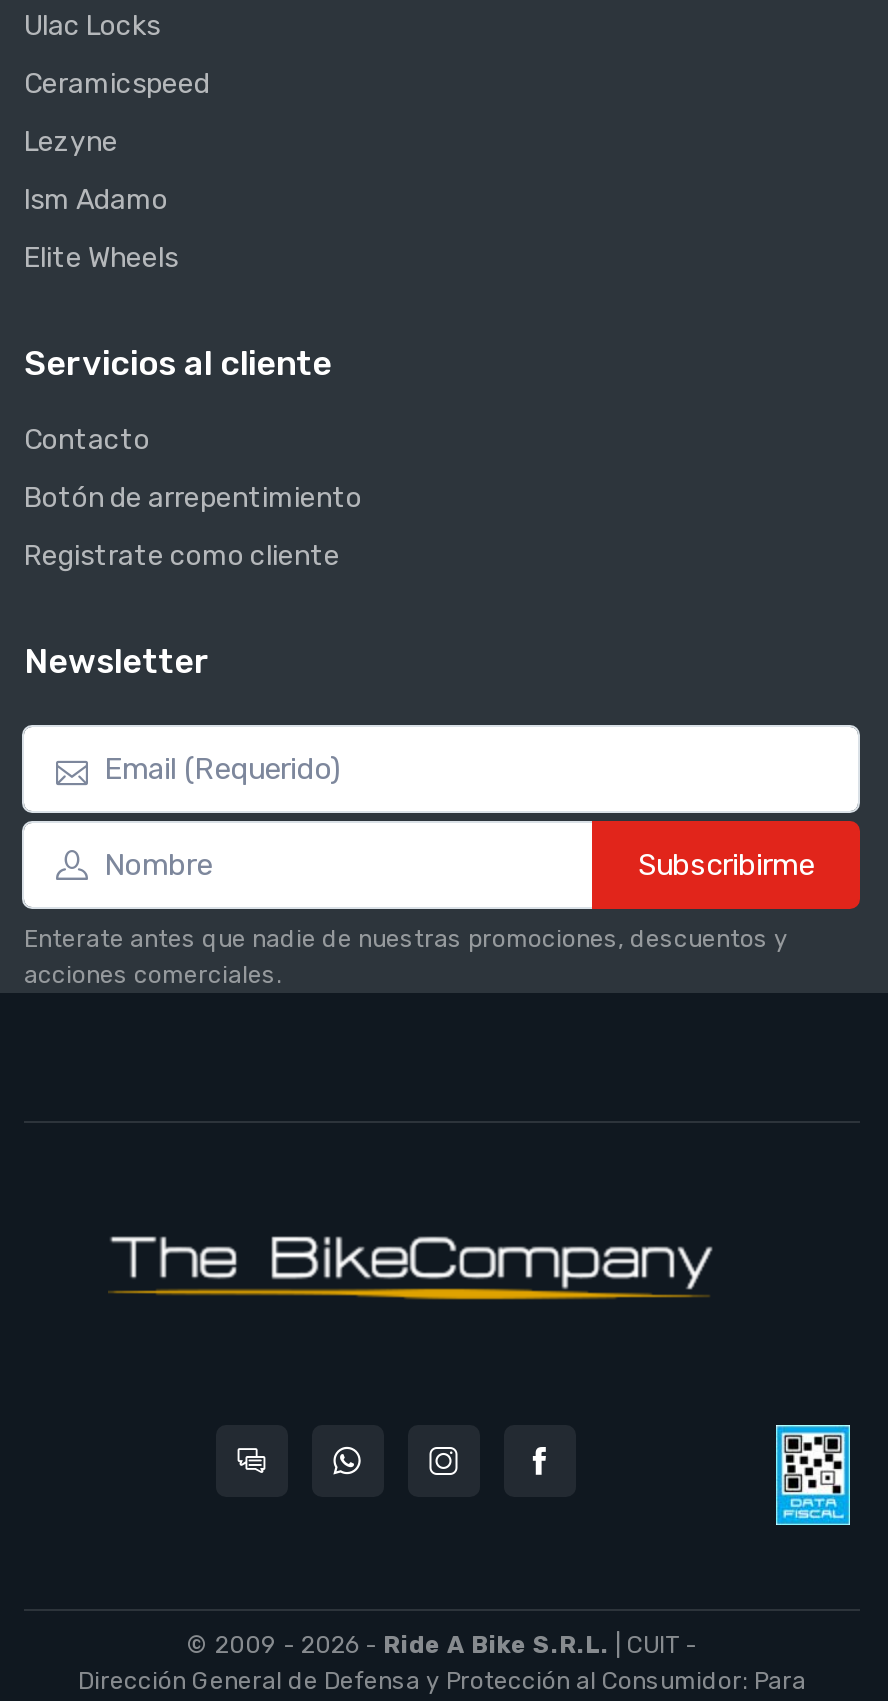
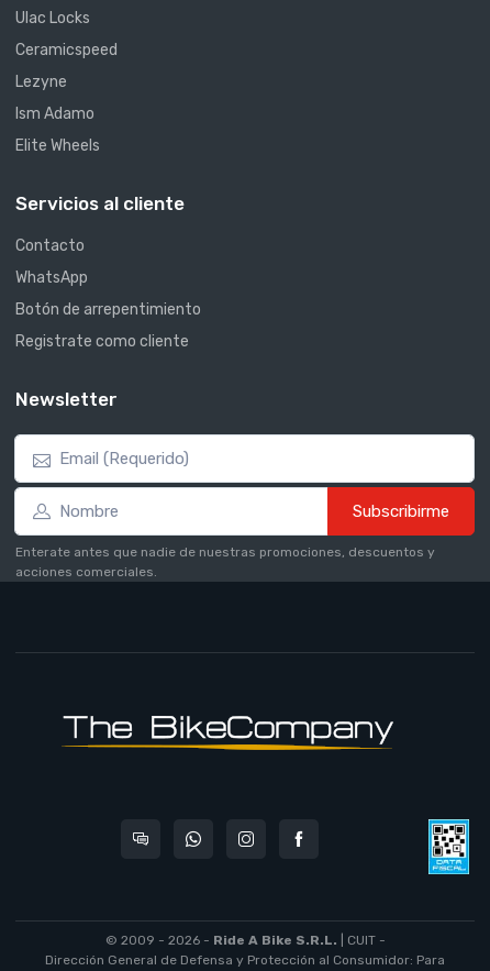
+ WhatsApp
